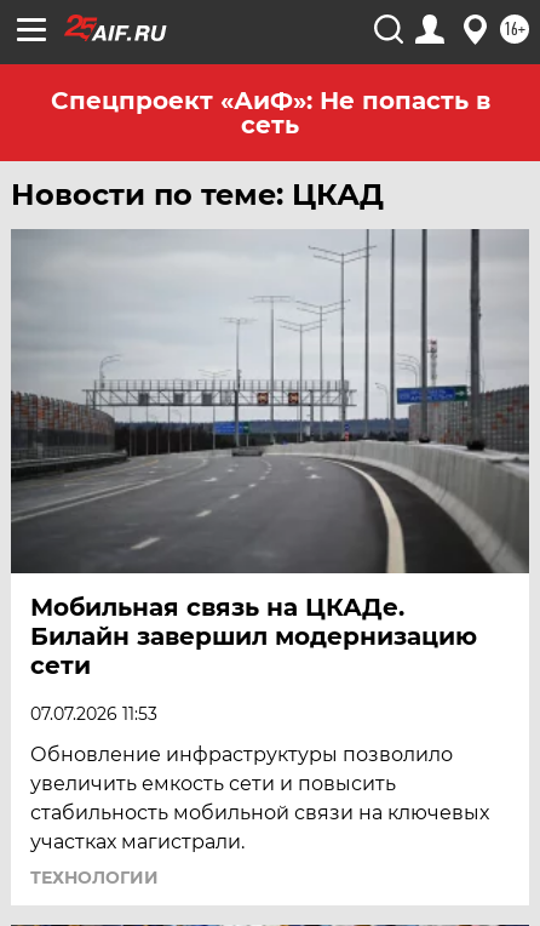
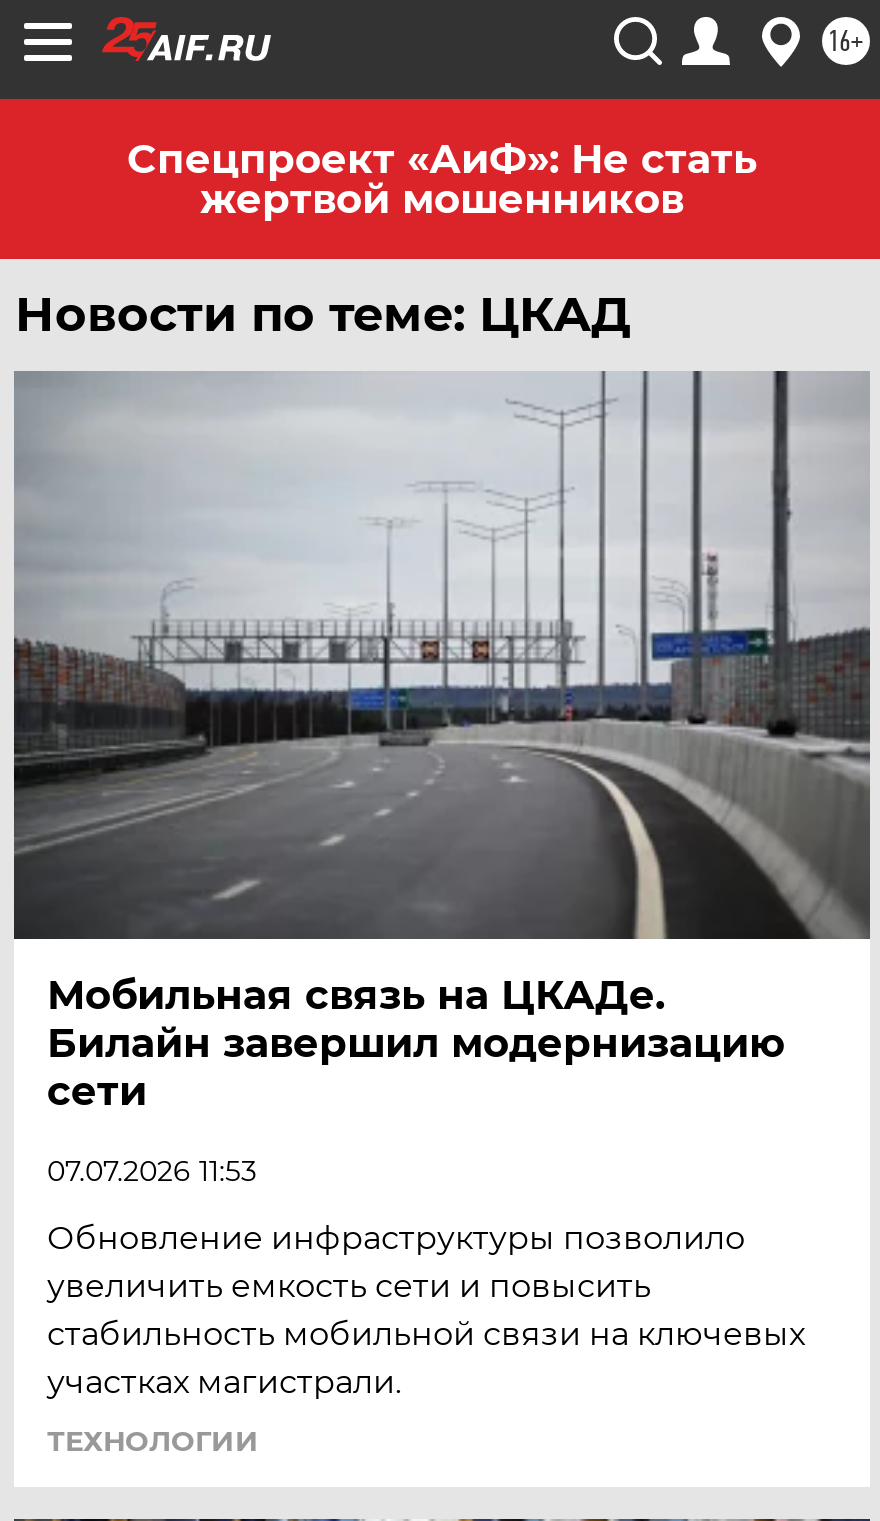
- Спецпроект «АиФ»: Не попасть в
- сеть
+ Спецпроект «АиФ»: Не стать
+ жертвой мошенников
